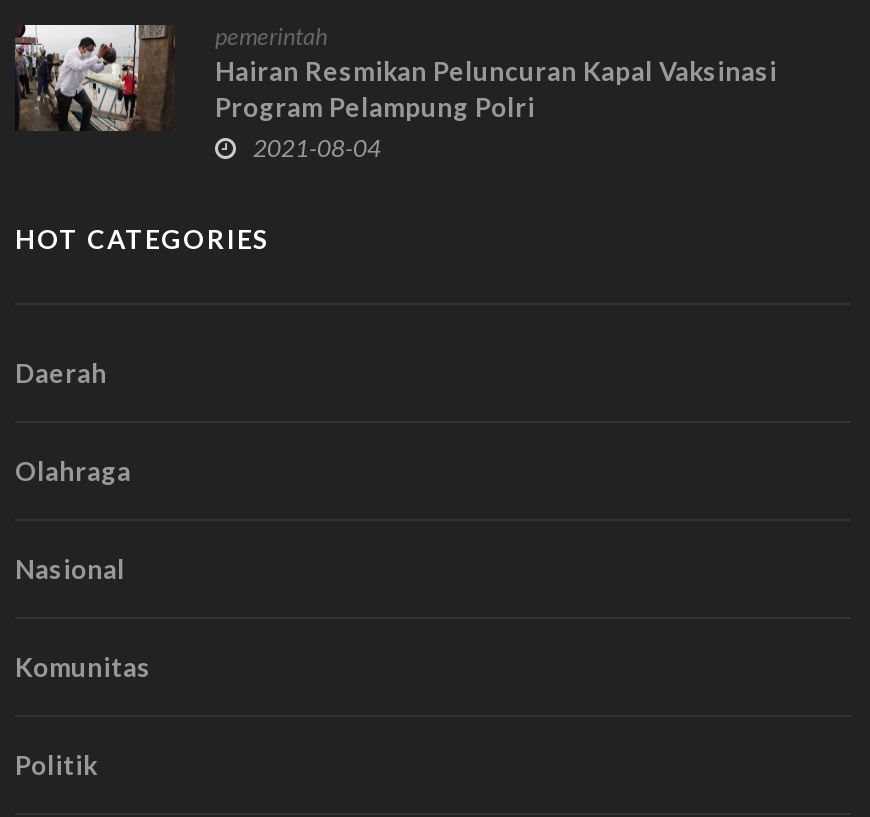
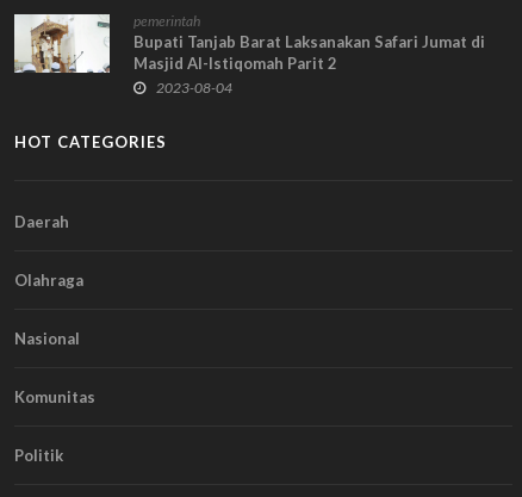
- [image]
- Hairan Resmikan Peluncuran Kapal Vaksinasi
- Program Pelampung Polri
- 2021-08-04
+ [image]
+ Bupati Tanjab Barat Laksanakan Safari Jumat di
+ Masjid Al-Istiqomah Parit 2
+ 2023-08-04
